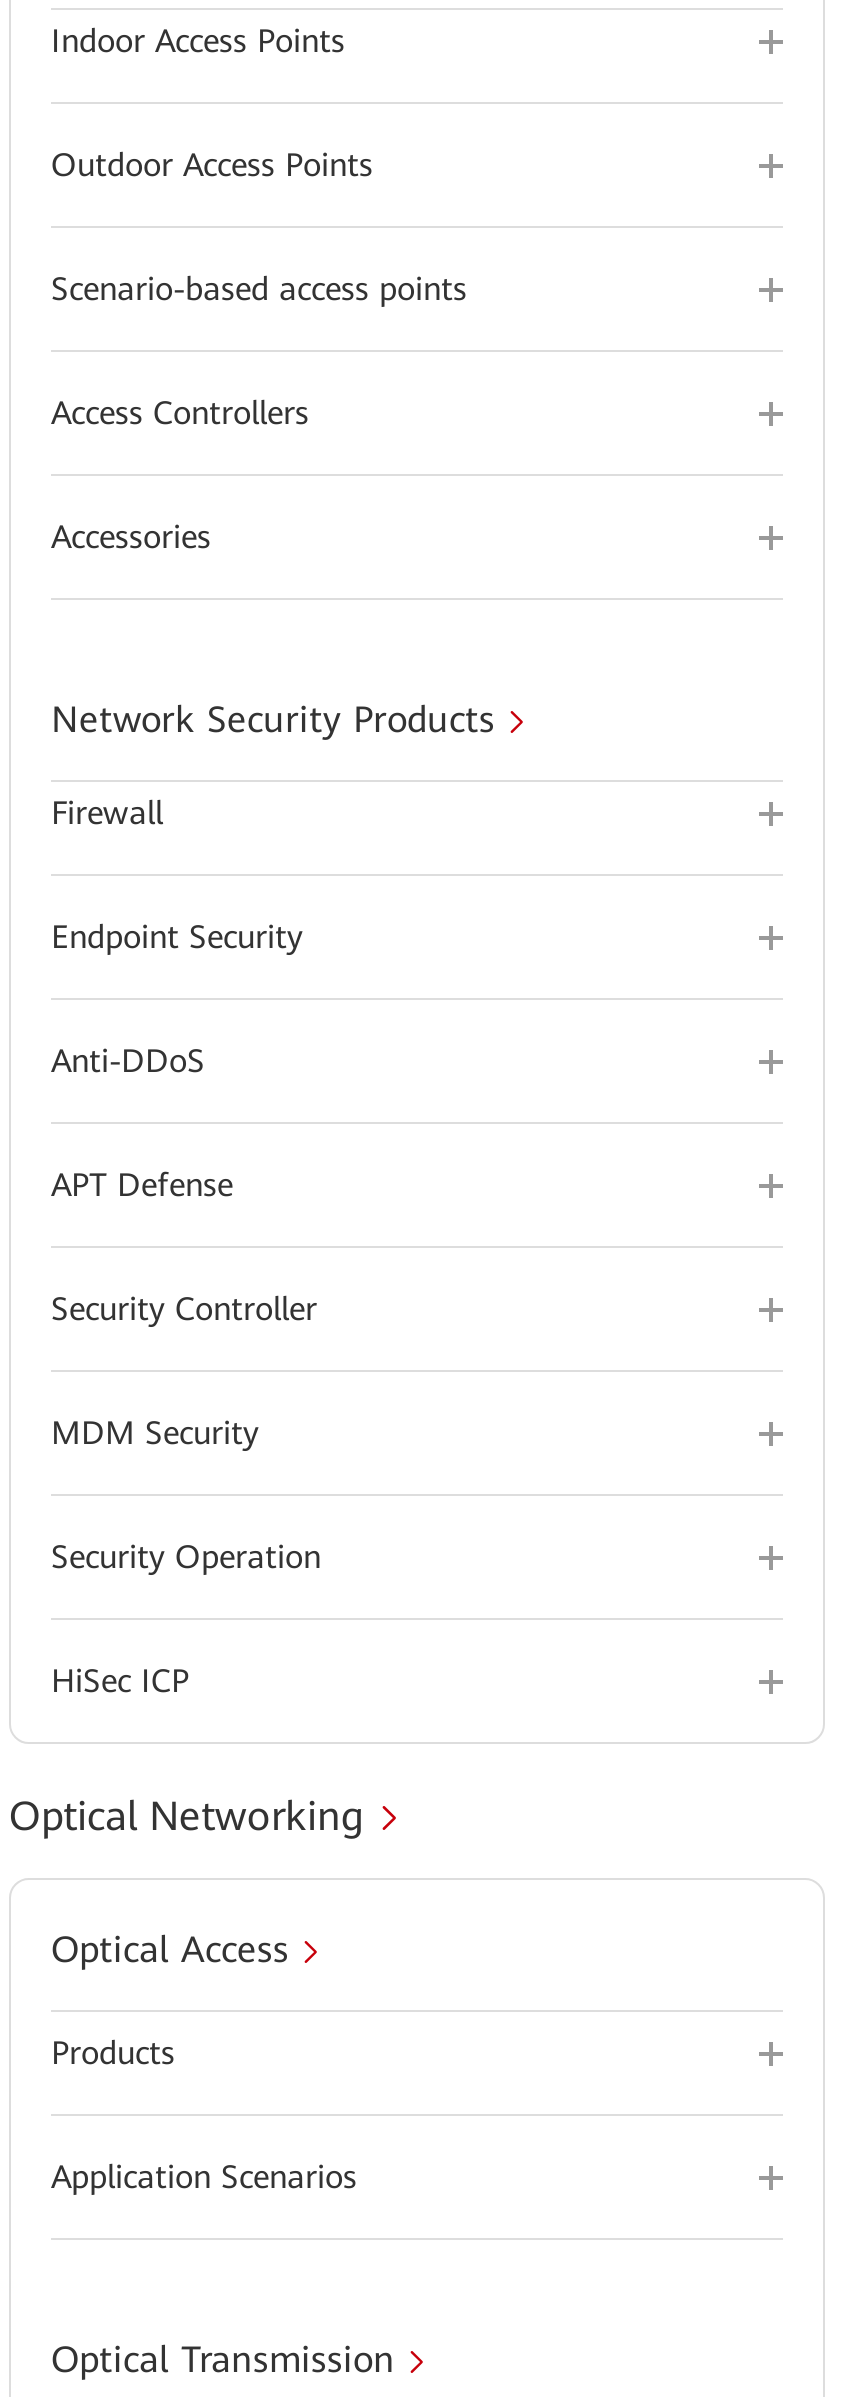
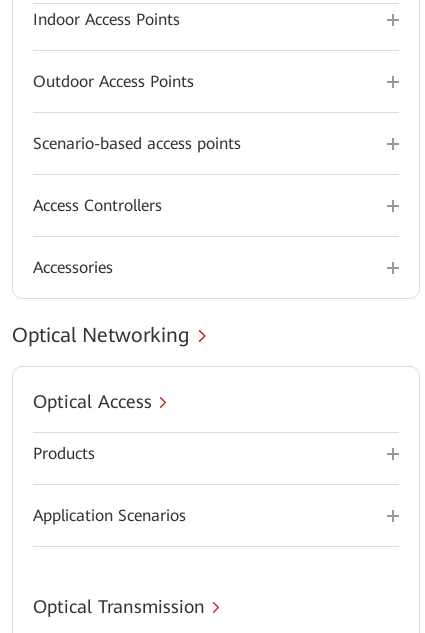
- Network Security Products
- Firewall
- Endpoint Security
- Anti-DDoS
- APT Defense
- Security Controller
- MDM Security
- Security Operation
- HiSec ICP
